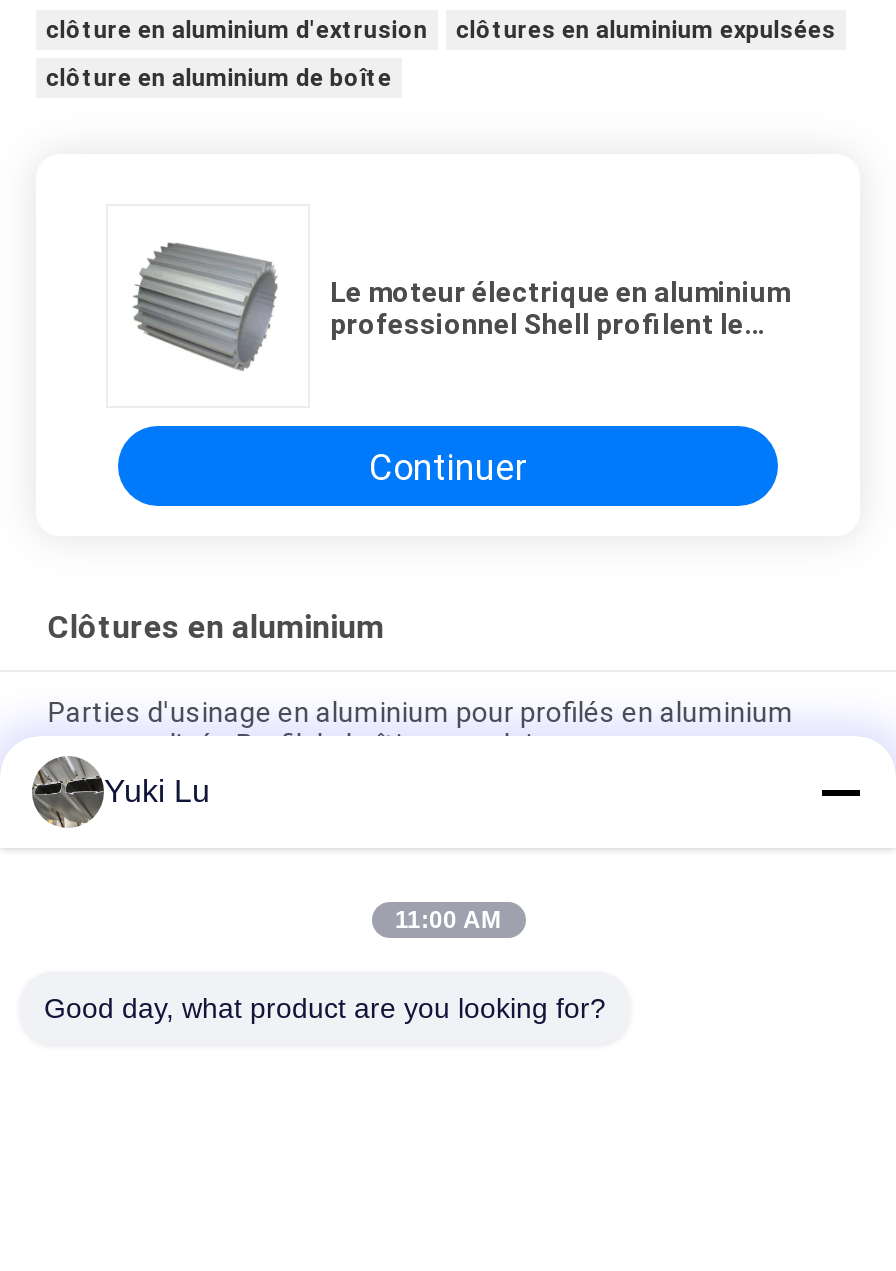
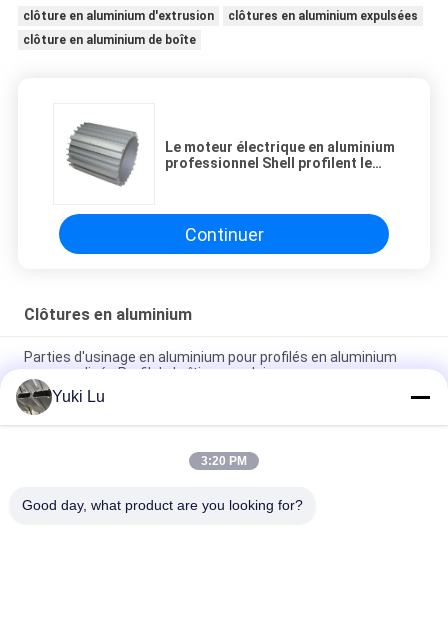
- 11:00 AM
+ 3:20 PM
